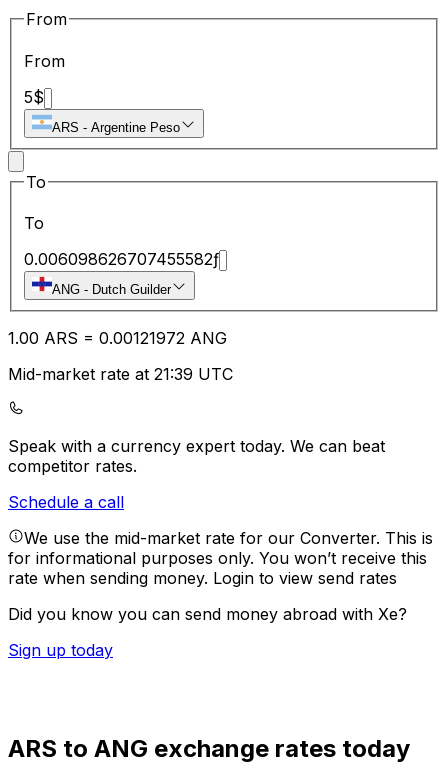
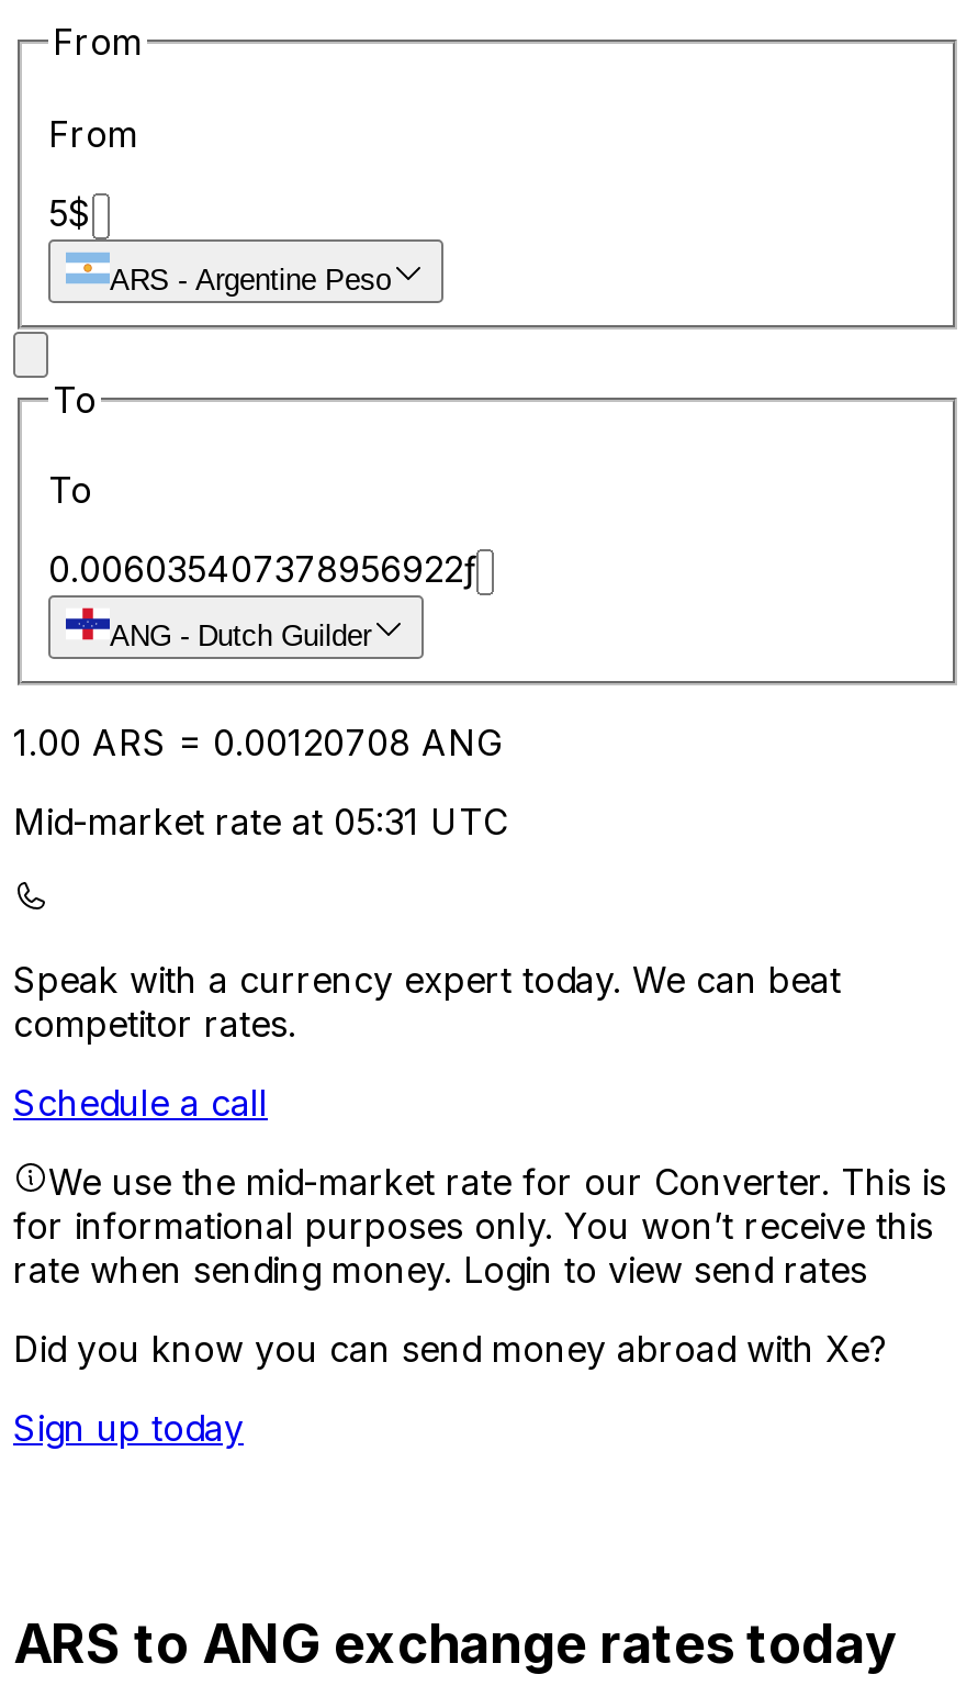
- 0.006098626707455582ƒ
+ 0.006035407378956922ƒ

- 1.00 ARS = 0.00121972 ANG
+ 1.00 ARS = 0.00120708 ANG

- Mid-market rate at 21:39 UTC
+ Mid-market rate at 05:31 UTC
